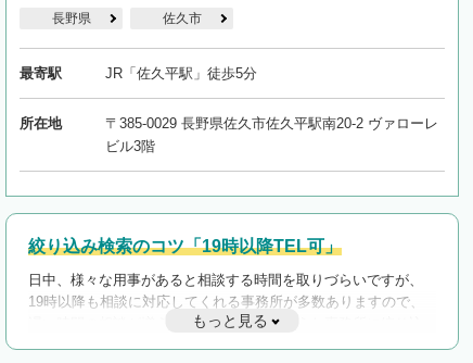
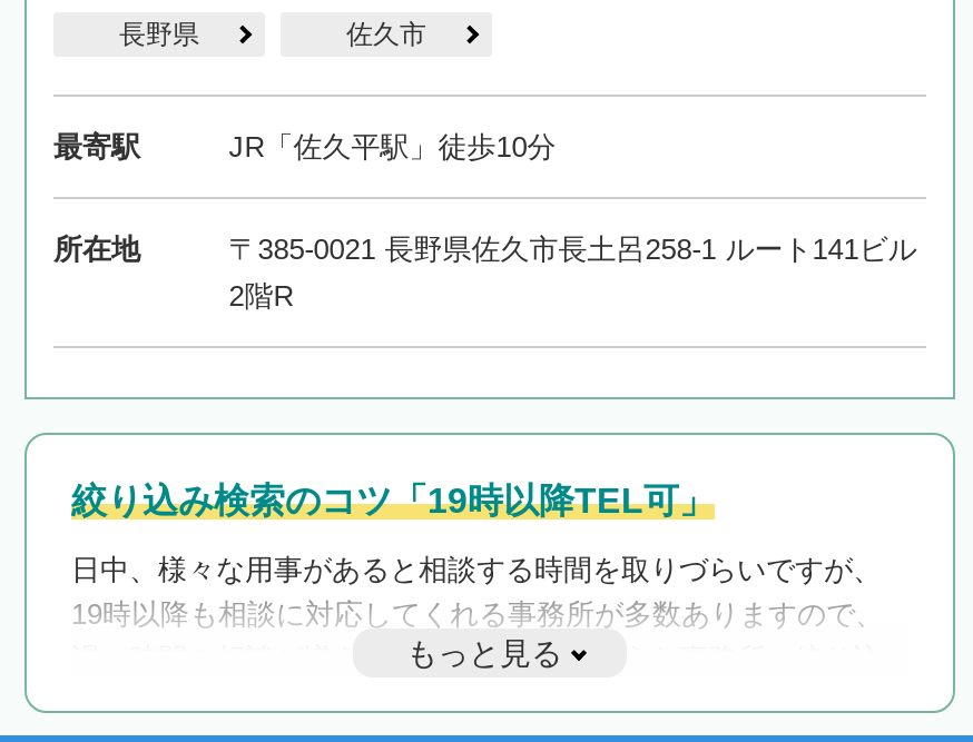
- JR「佐久平駅」徒歩5分
+ JR「佐久平駅」徒歩10分

- 〒385-0029 長野県佐久市佐久平駅南20-2 ヴァローレ
- ビル3階
+ 〒385-0021 長野県佐久市長土呂258-1 ルート141ビル
+ 2階R
